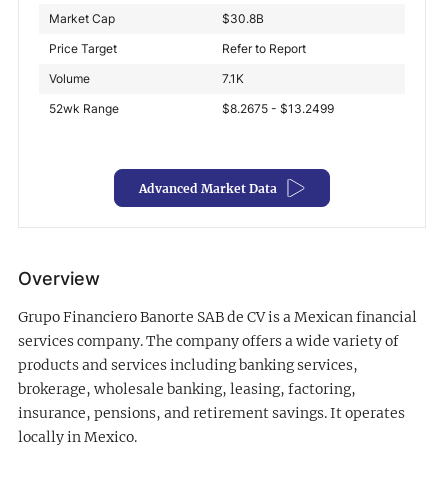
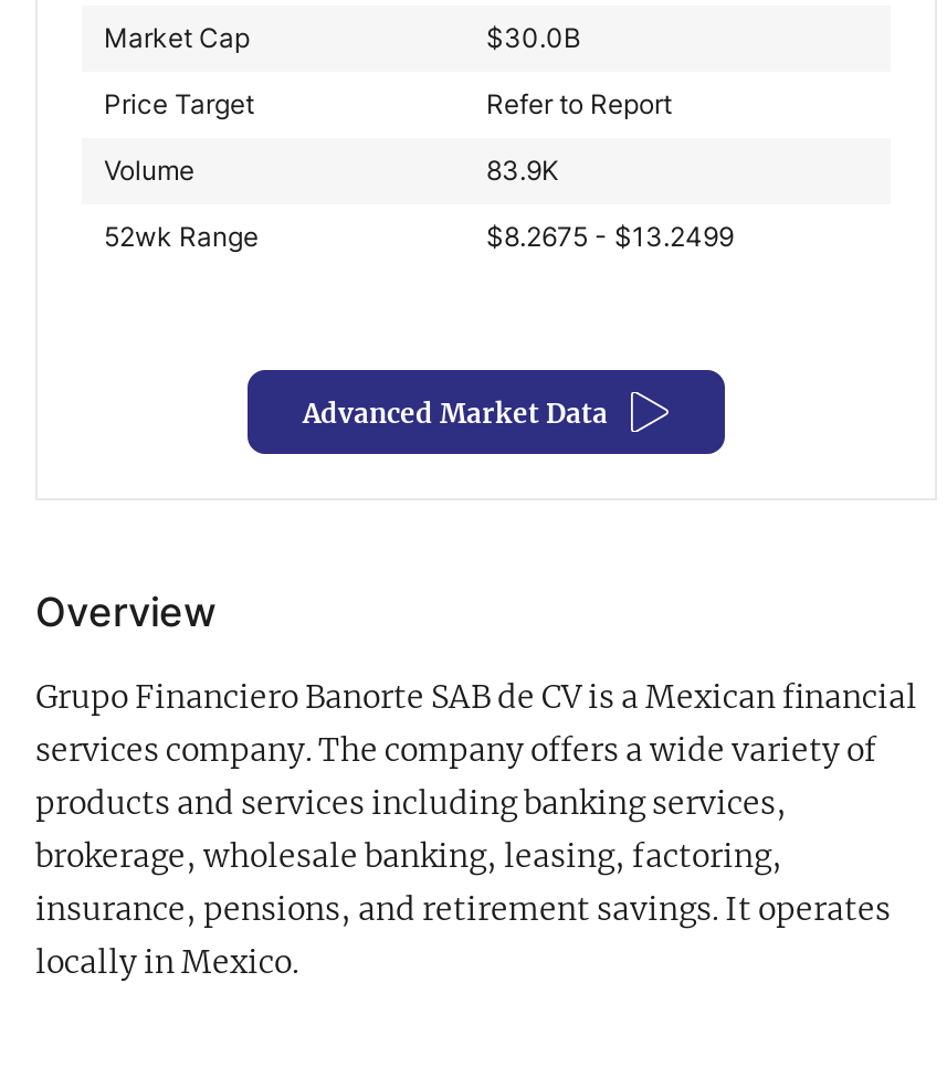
- $30.8B
+ $30.0B

- 7.1K
+ 83.9K
